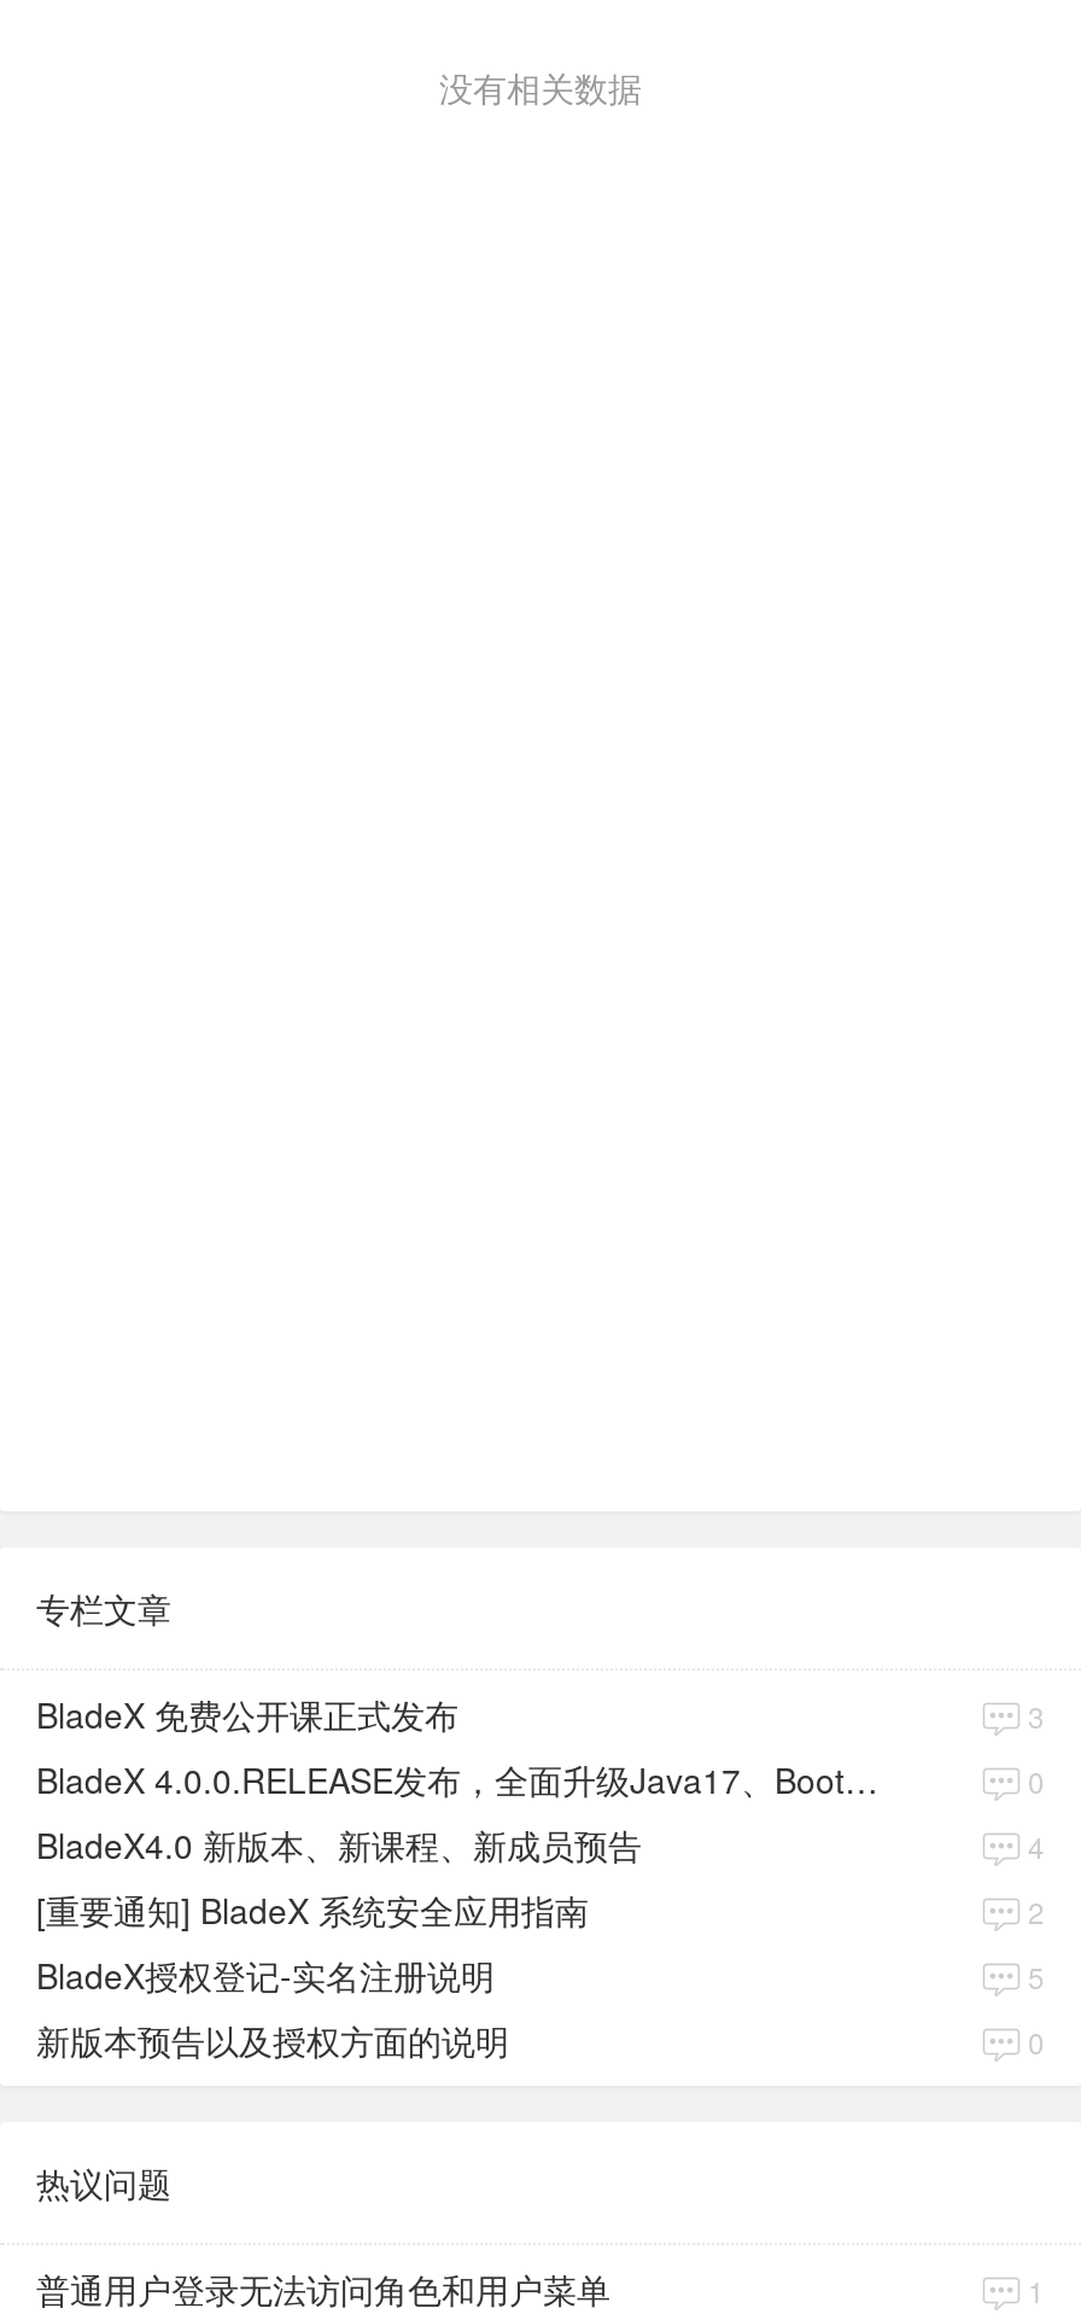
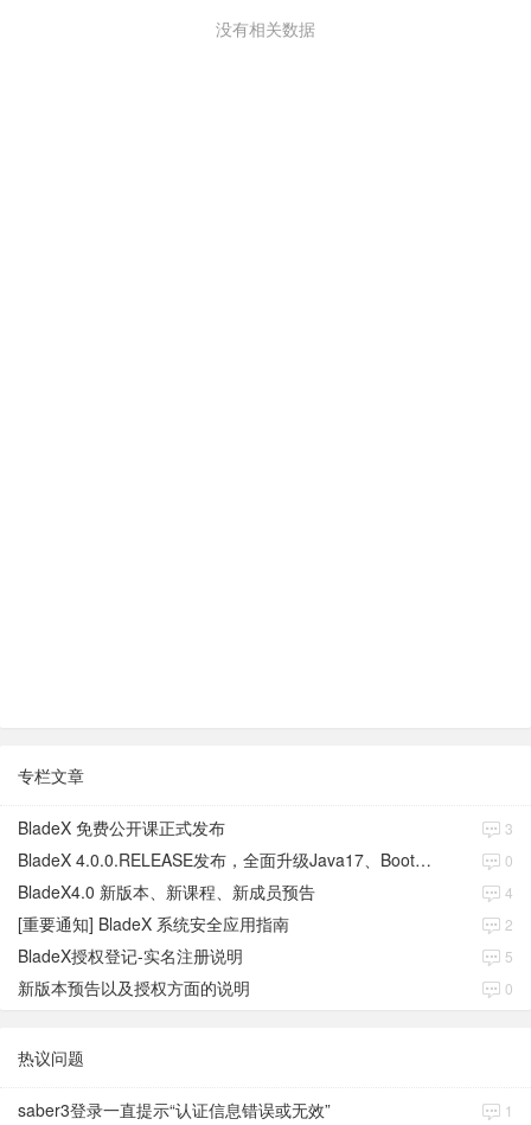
- 普通用户登录无法访问角色和用户菜单
+ saber3登录一直提示“认证信息错误或无效”
